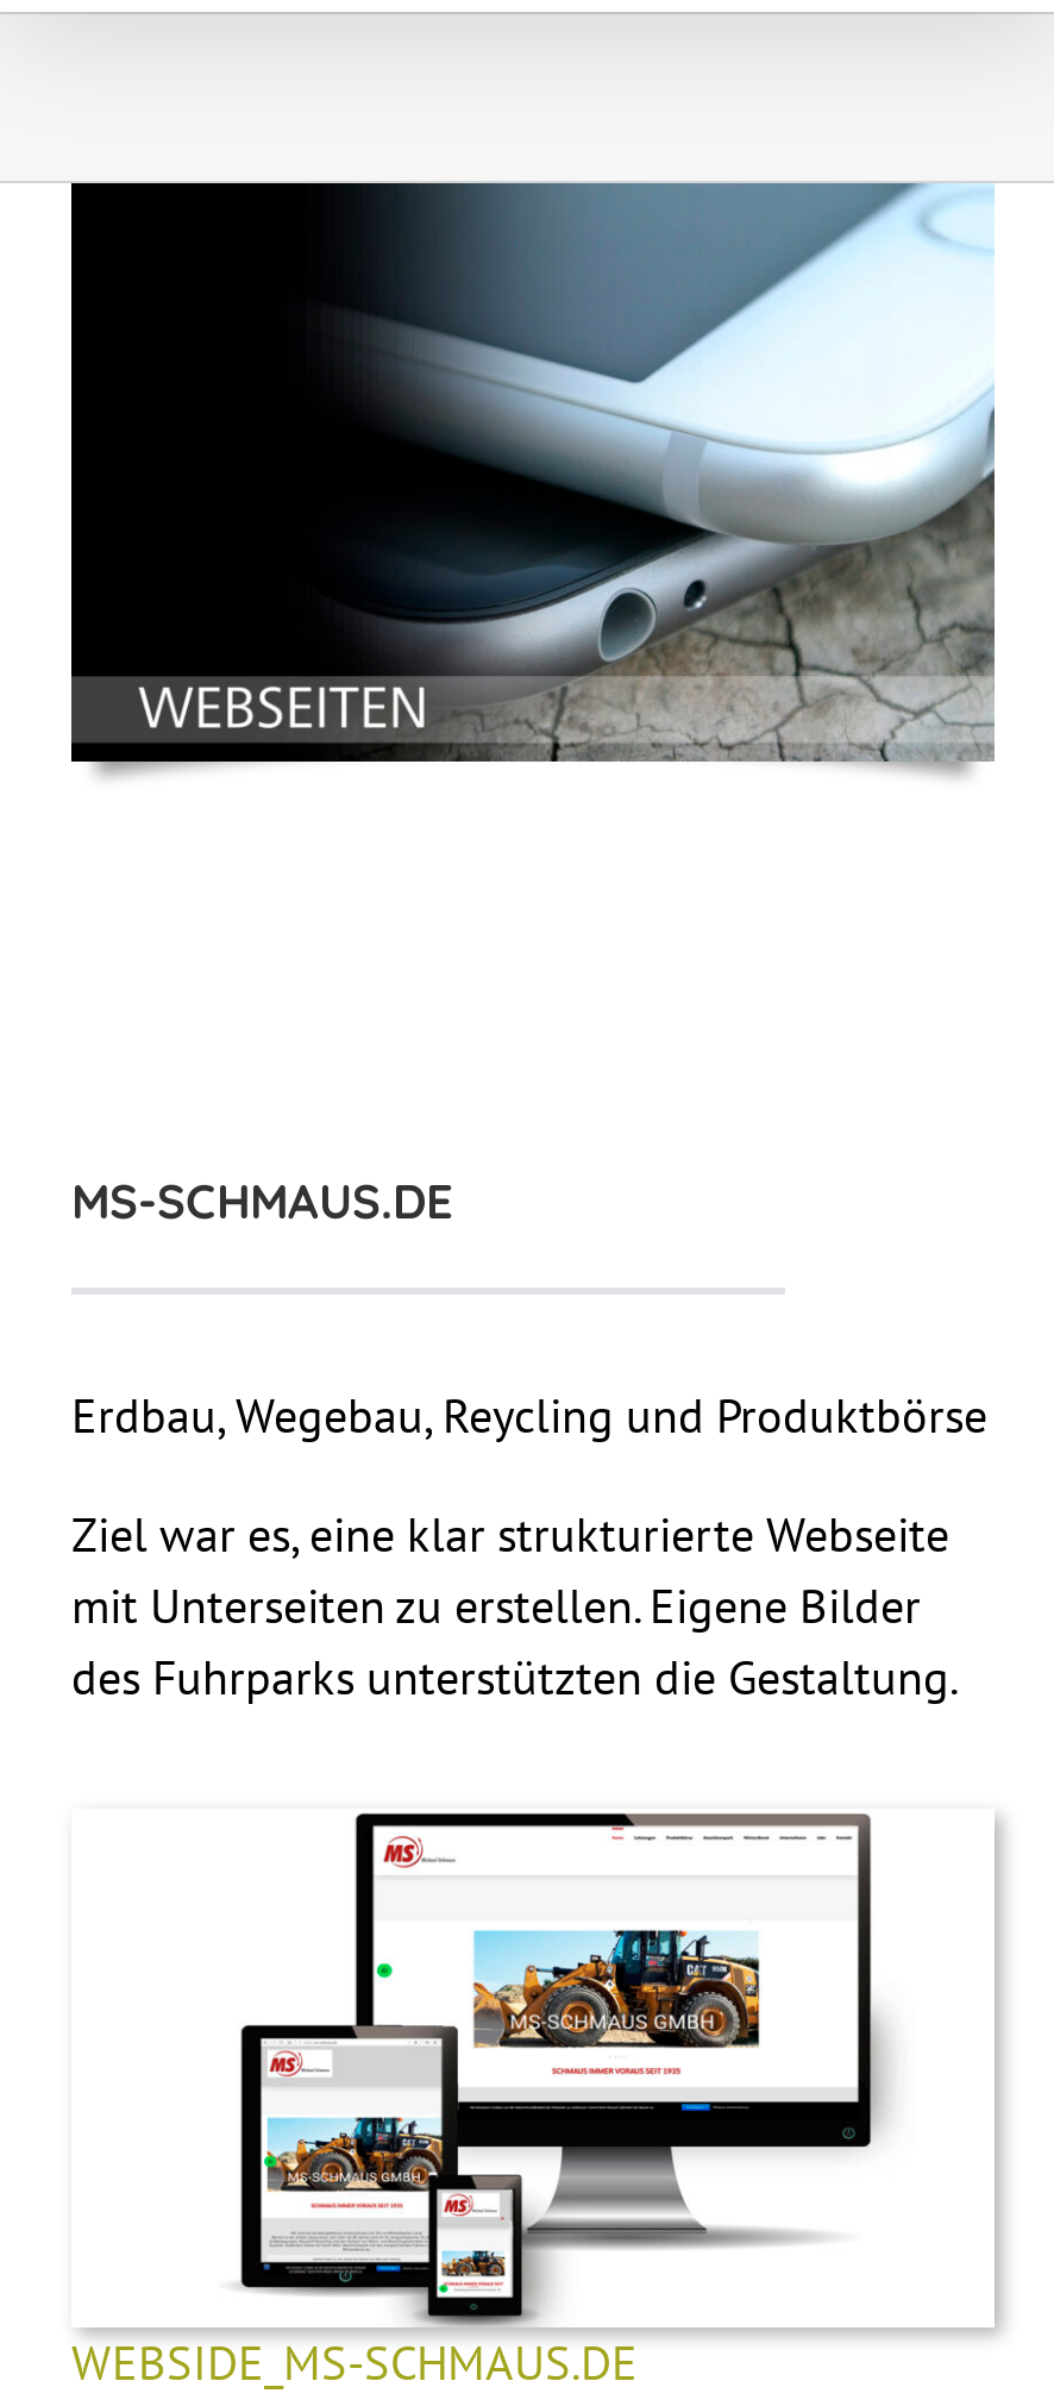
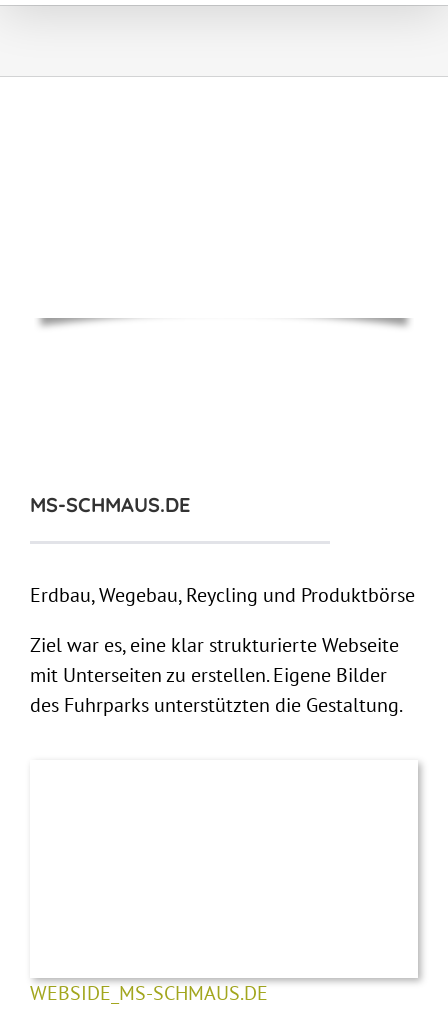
- [image]

- [image]
